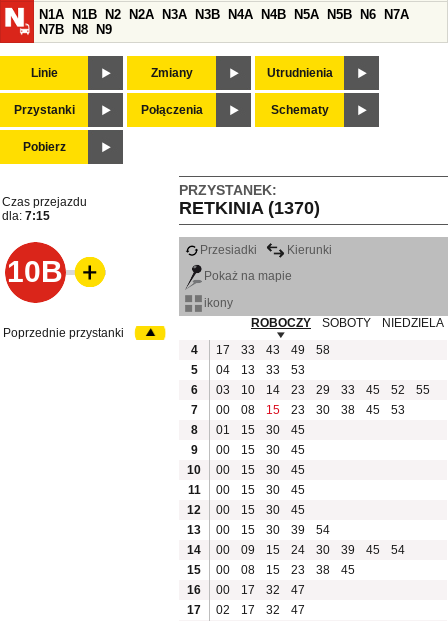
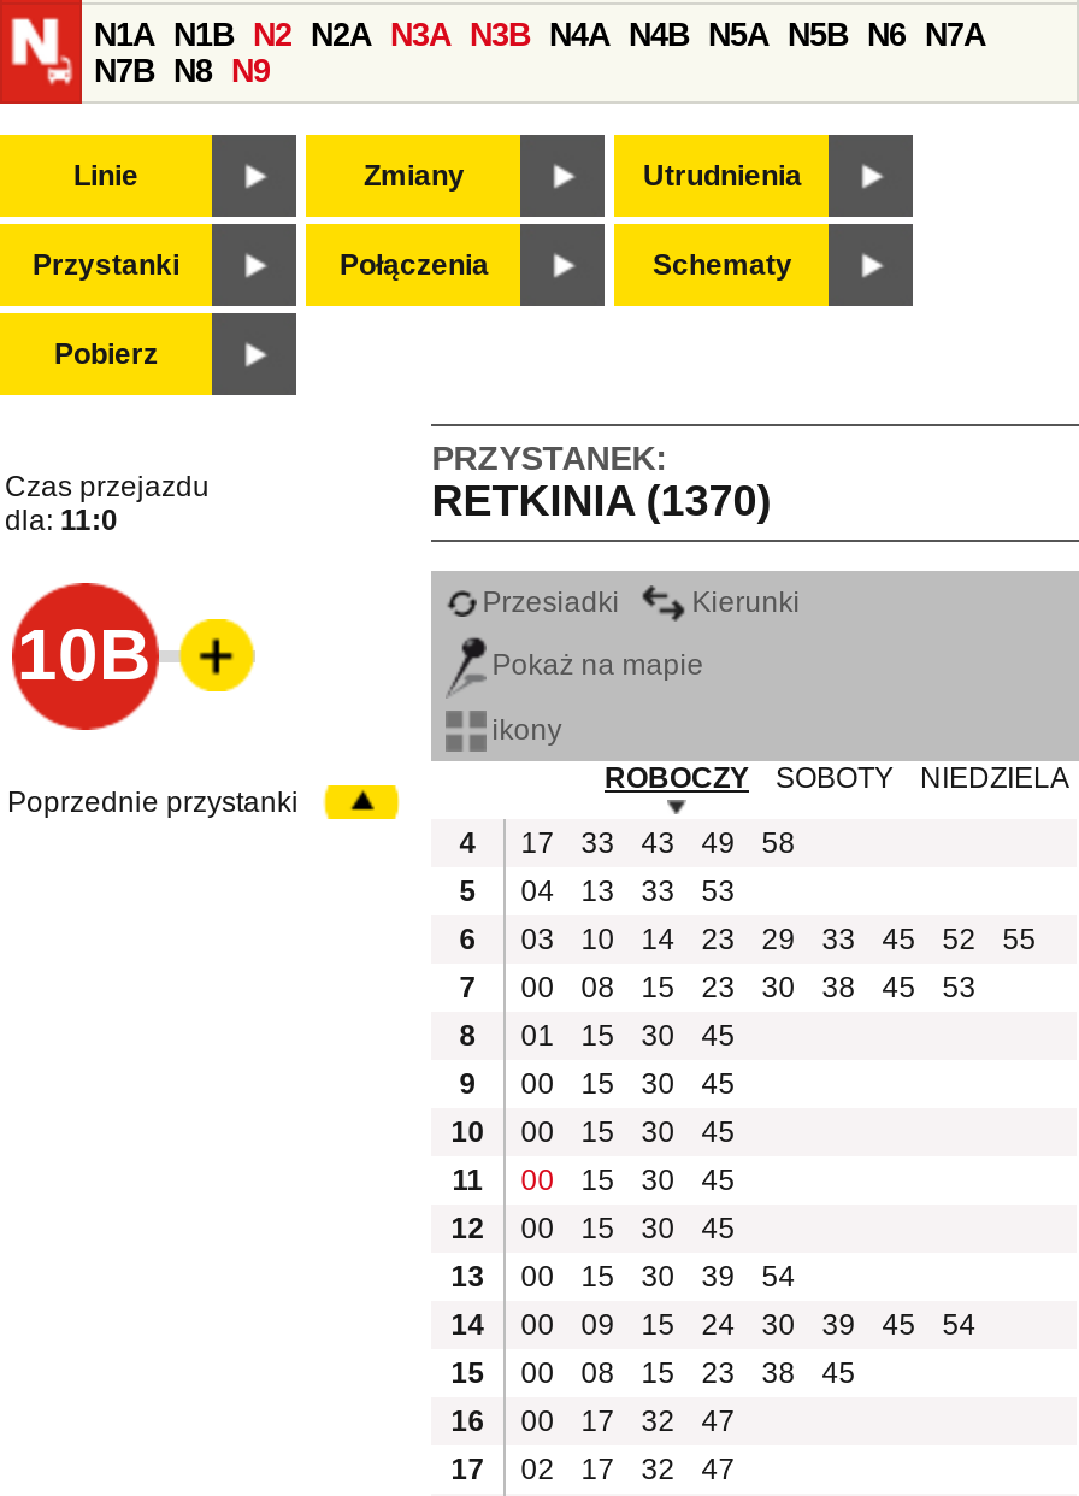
- dla: 7:15
+ dla: 11:0
